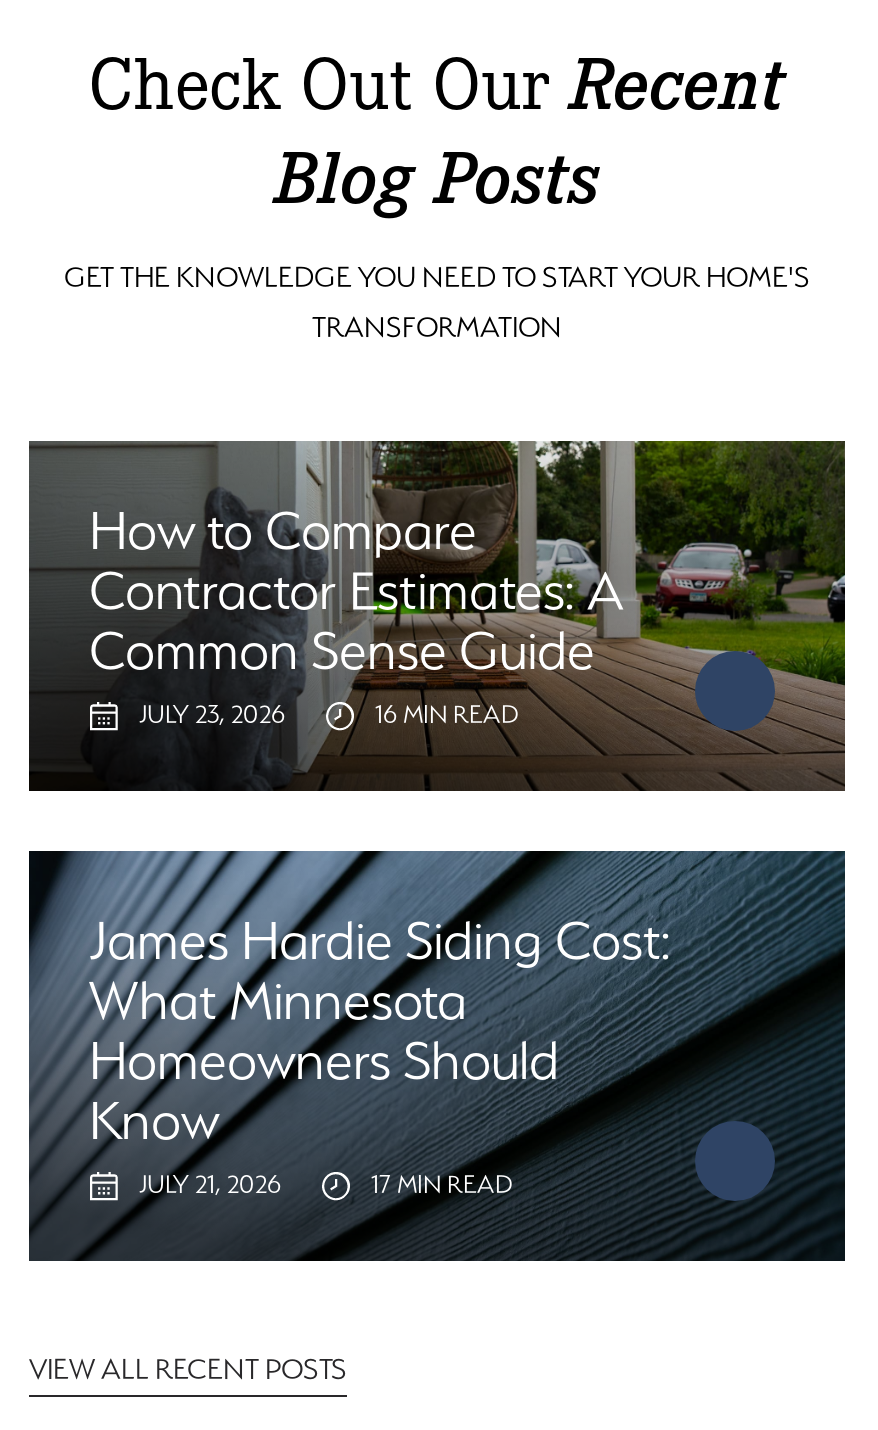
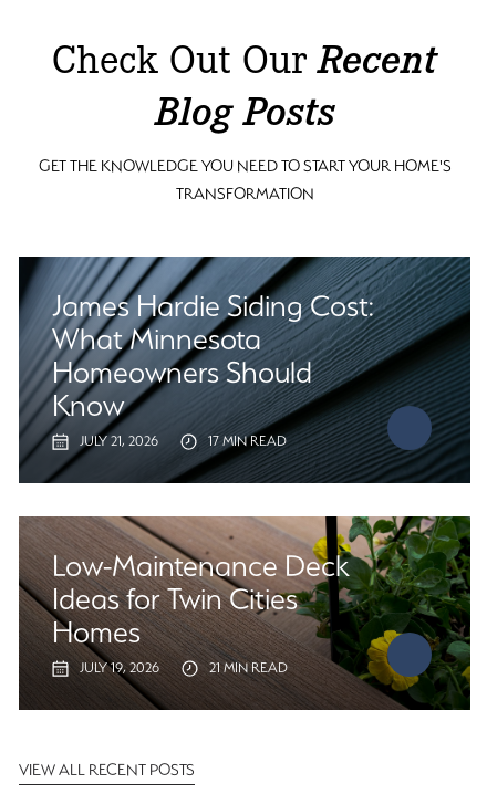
- [image]
- How to Compare
- Contractor Estimates: A
- Common Sense Guide
- JULY 23, 2026
- 16 MIN READ

moved up: [image] | James Hardie Siding Cost: | What Minnesota | Homeowners Should | Know | JULY 21, 2026 | 17 MIN READ

+ [image]
+ Low-Maintenance Deck
+ Ideas for Twin Cities
+ Homes
+ JULY 19, 2026
+ 21 MIN READ
